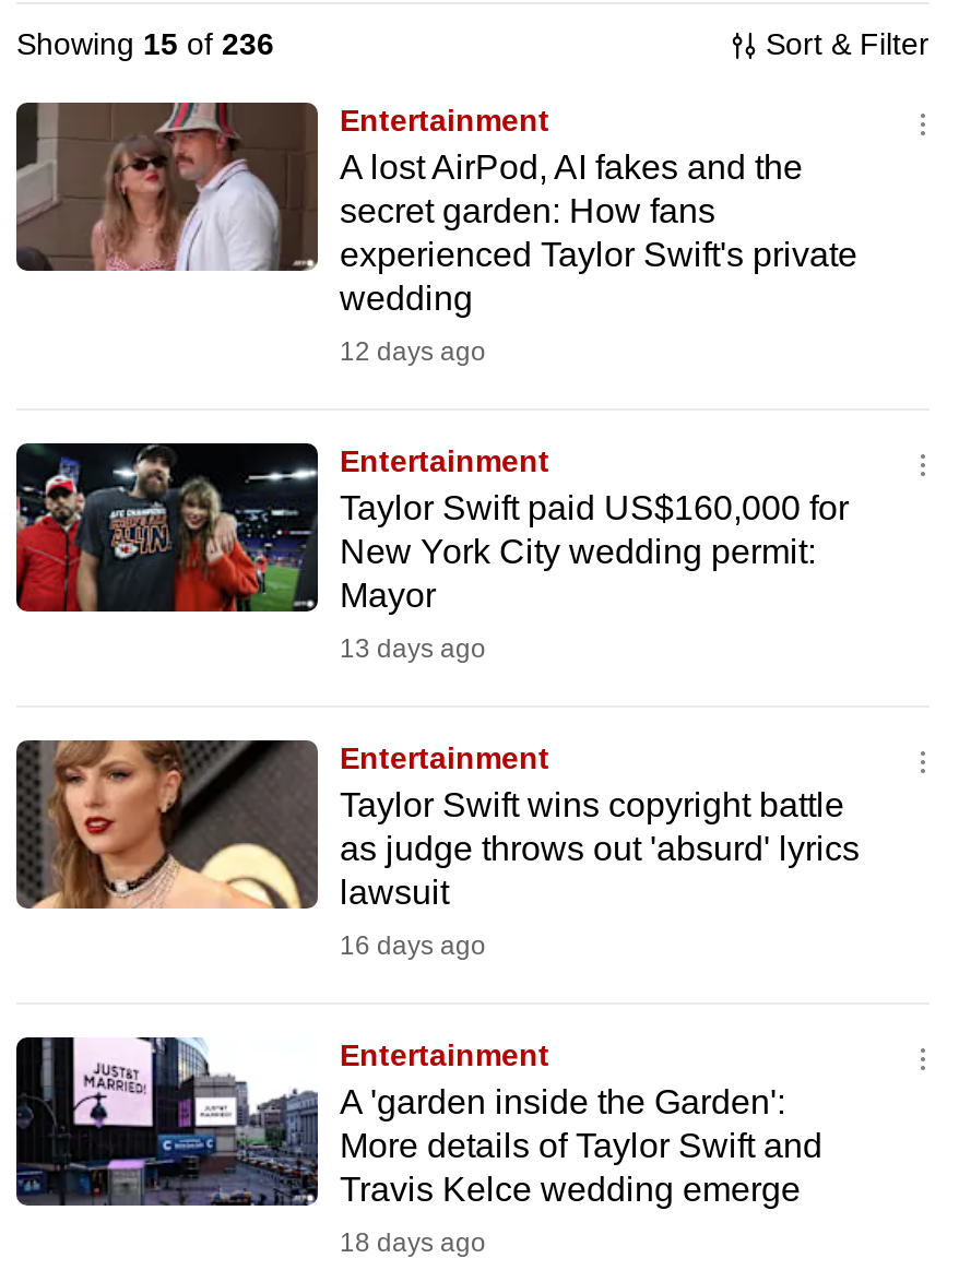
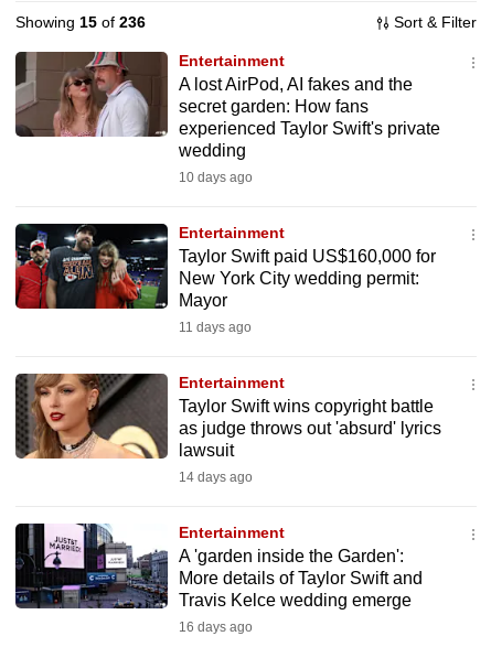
- 12 days ago
+ 10 days ago

- 13 days ago
+ 11 days ago

- 16 days ago
+ 14 days ago

- 18 days ago
+ 16 days ago
